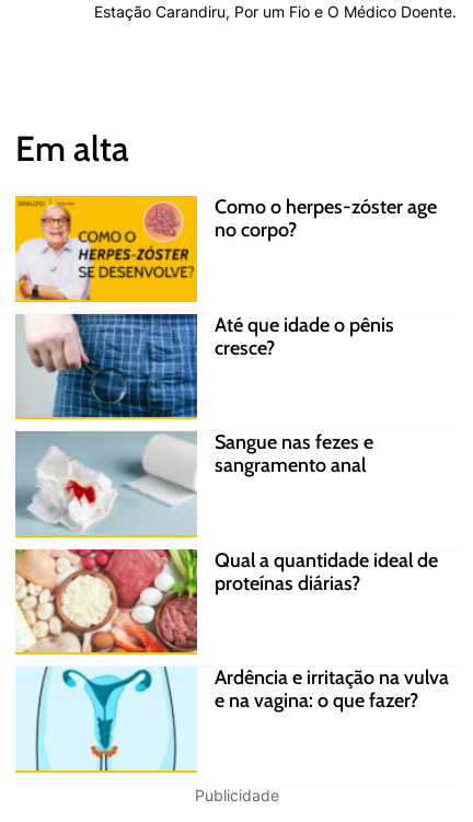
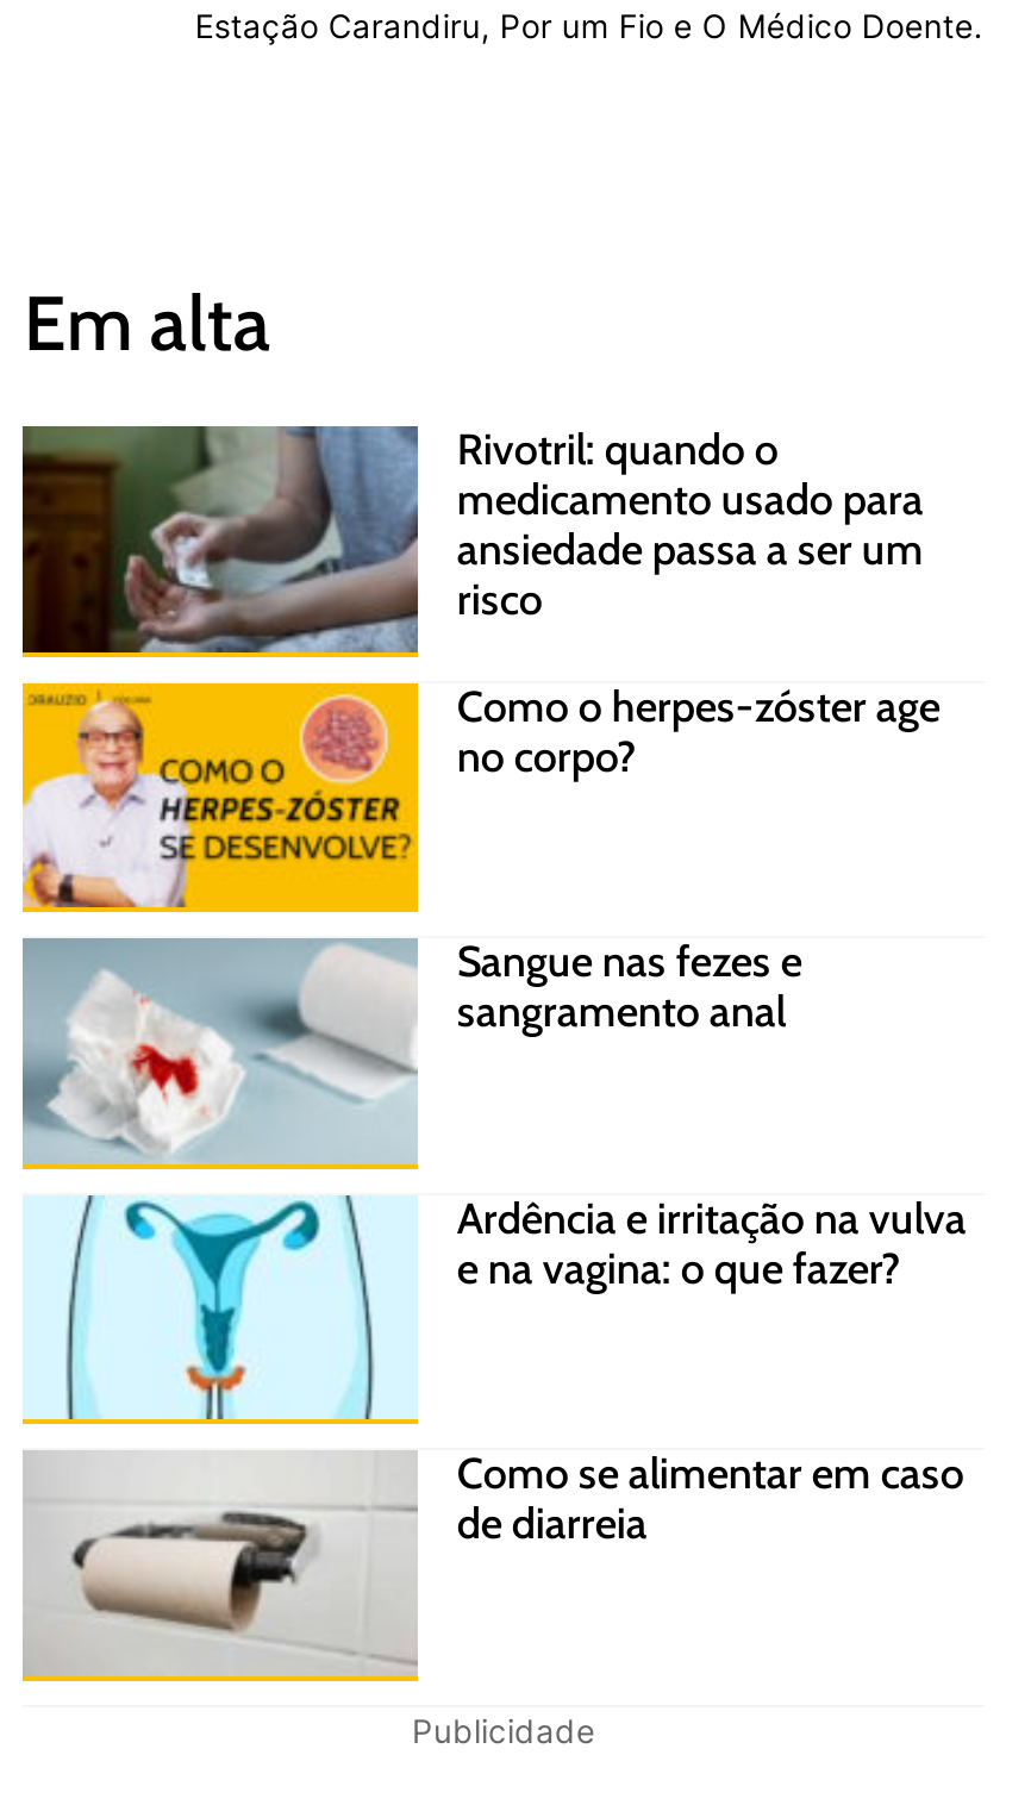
+ [image]
+ Rivotril: quando o
+ medicamento usado para
+ ansiedade passa a ser um
+ risco

moved down: [image] | Como o herpes-zóster age | no corpo?

- [image]
- Até que idade o pênis
- cresce?

- [image]
- Qual a quantidade ideal de
- proteínas diárias?

moved up: [image] | Ardência e irritação na vulva | e na vagina: o que fazer?

+ [image]
+ Como se alimentar em caso
+ de diarreia
